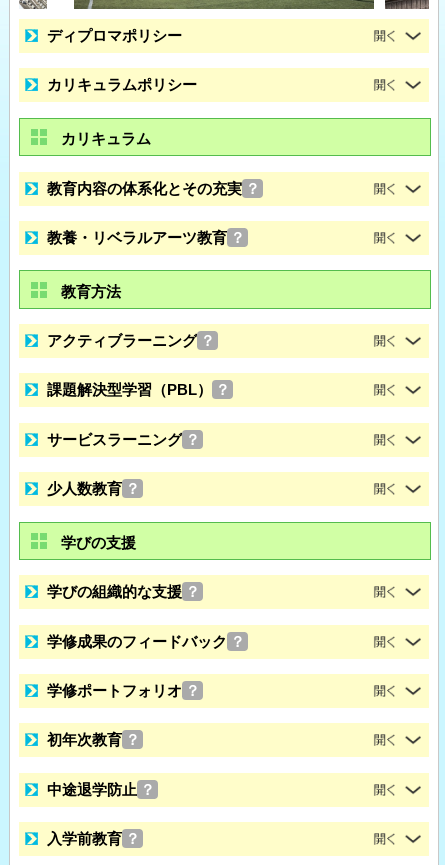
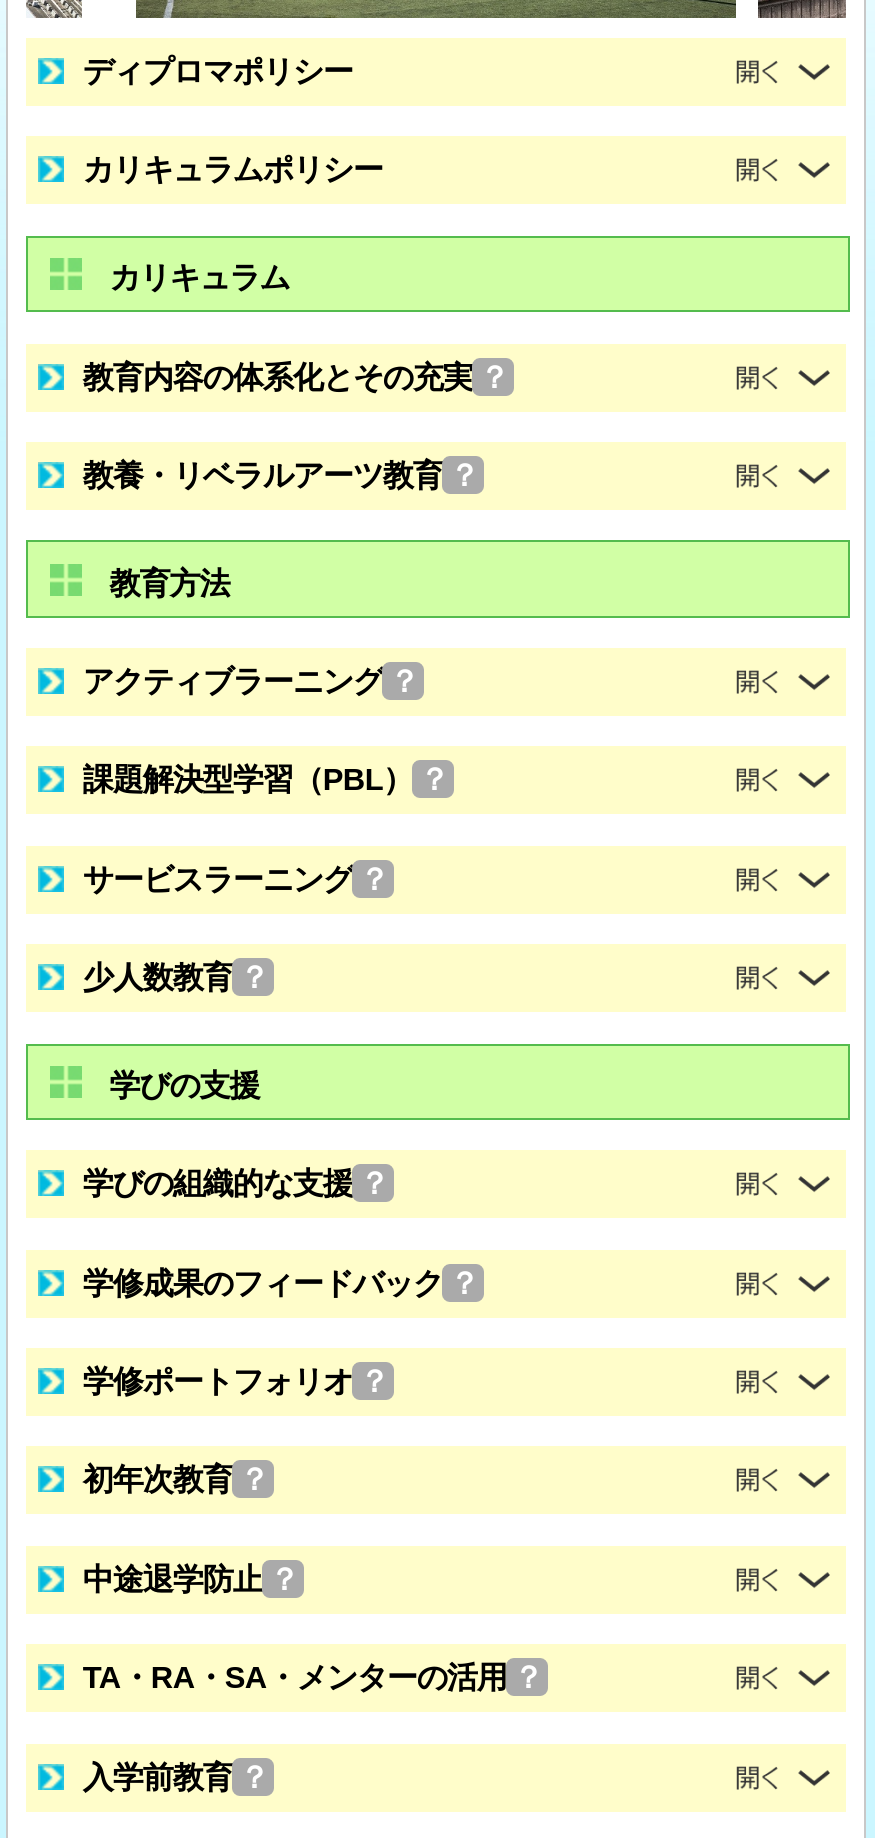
+ TA・RA・SA・メンターの活用 ？
